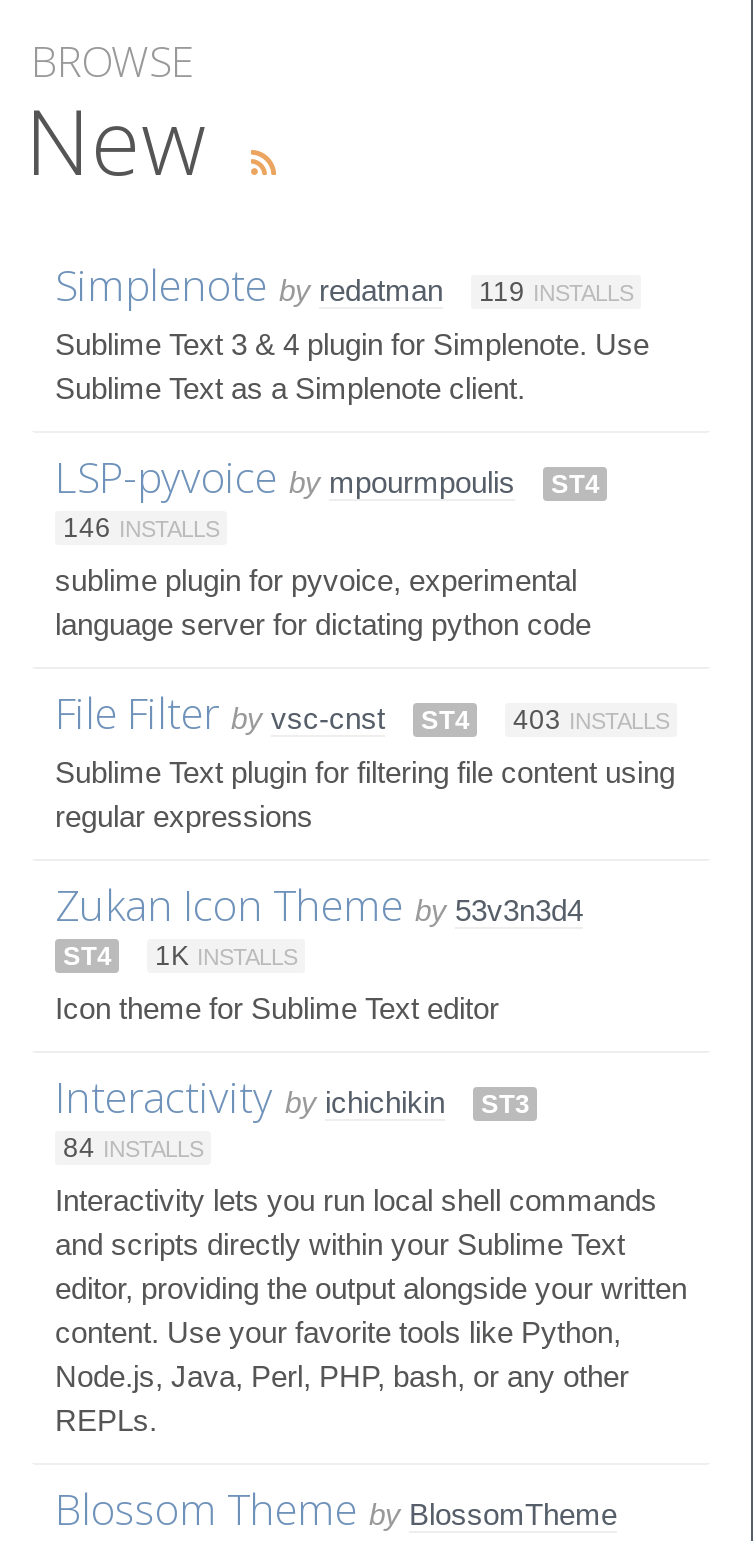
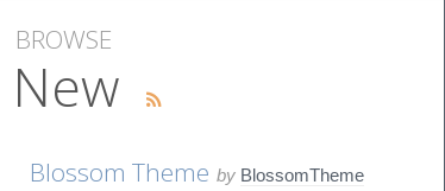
- Simplenote by redatman
- 119 INSTALLS
- Sublime Text 3 & 4 plugin for Simplenote. Use
- Sublime Text as a Simplenote client.
- LSP-pyvoice by mpourmpoulis
- ST4
- 146 INSTALLS
- sublime plugin for pyvoice, experimental
- language server for dictating python code
- File Filter by vsc-cnst
- ST4
- 403 INSTALLS
- Sublime Text plugin for filtering file content using
- regular expressions
- Zukan Icon Theme by 53v3n3d4
- ST4
- 1K INSTALLS
- Icon theme for Sublime Text editor
- Interactivity by ichichikin
- ST3
- 84 INSTALLS
- Interactivity lets you run local shell commands
- and scripts directly within your Sublime Text
- editor, providing the output alongside your written
- content. Use your favorite tools like Python,
- Node.js, Java, Perl, PHP, bash, or any other
- REPLs.
